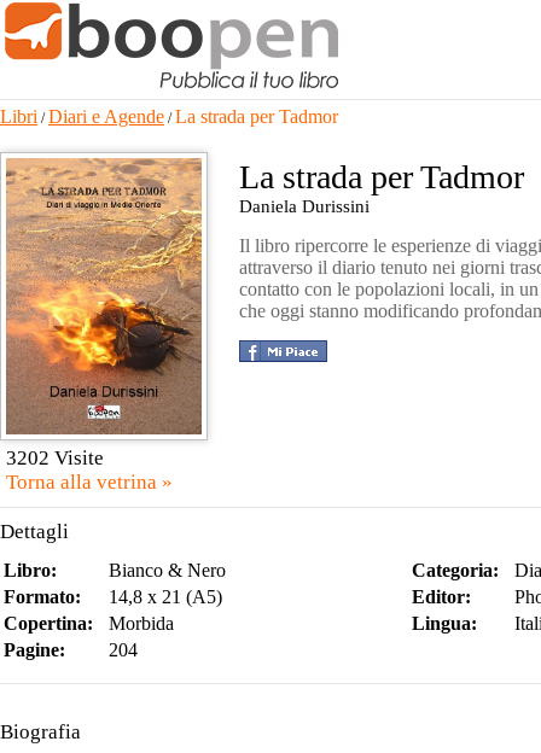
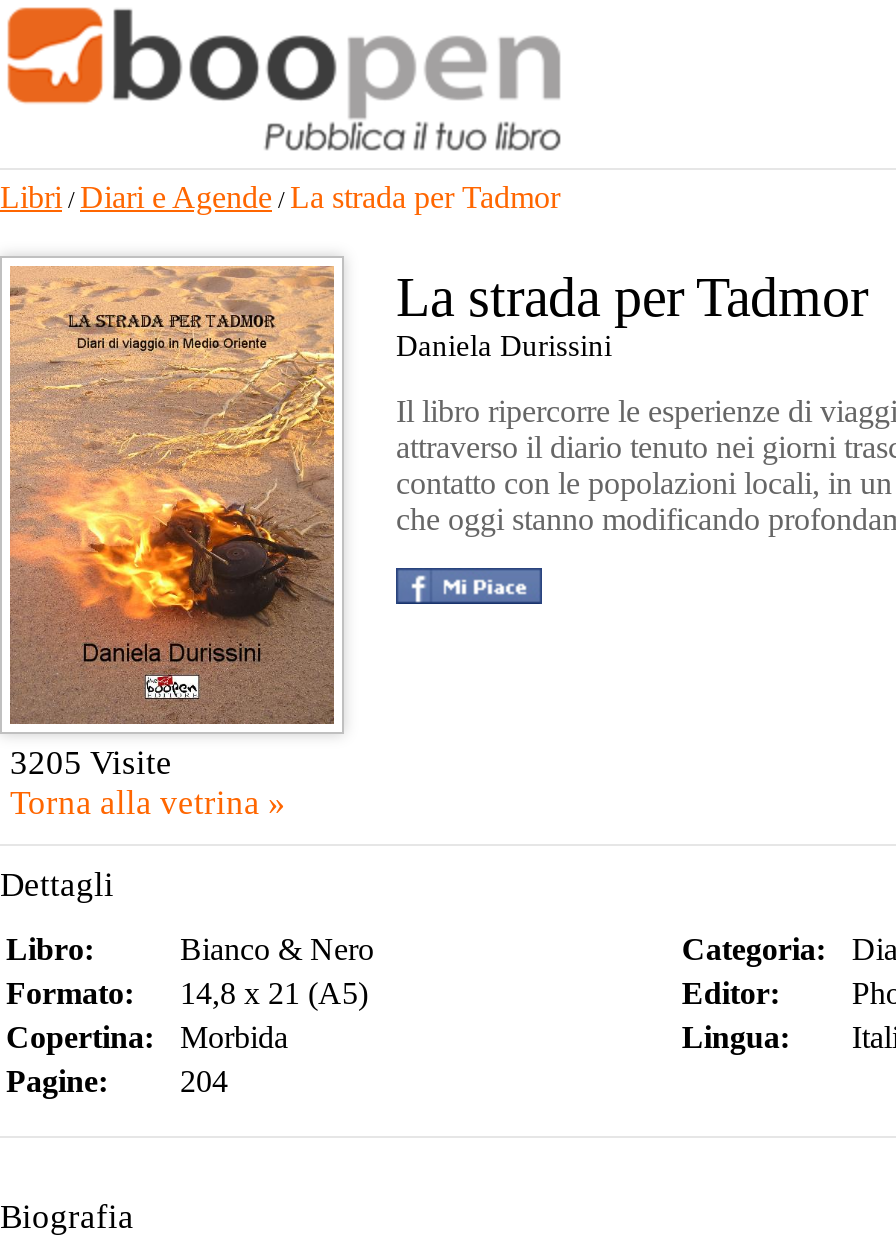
- 3202 Visite
+ 3205 Visite
